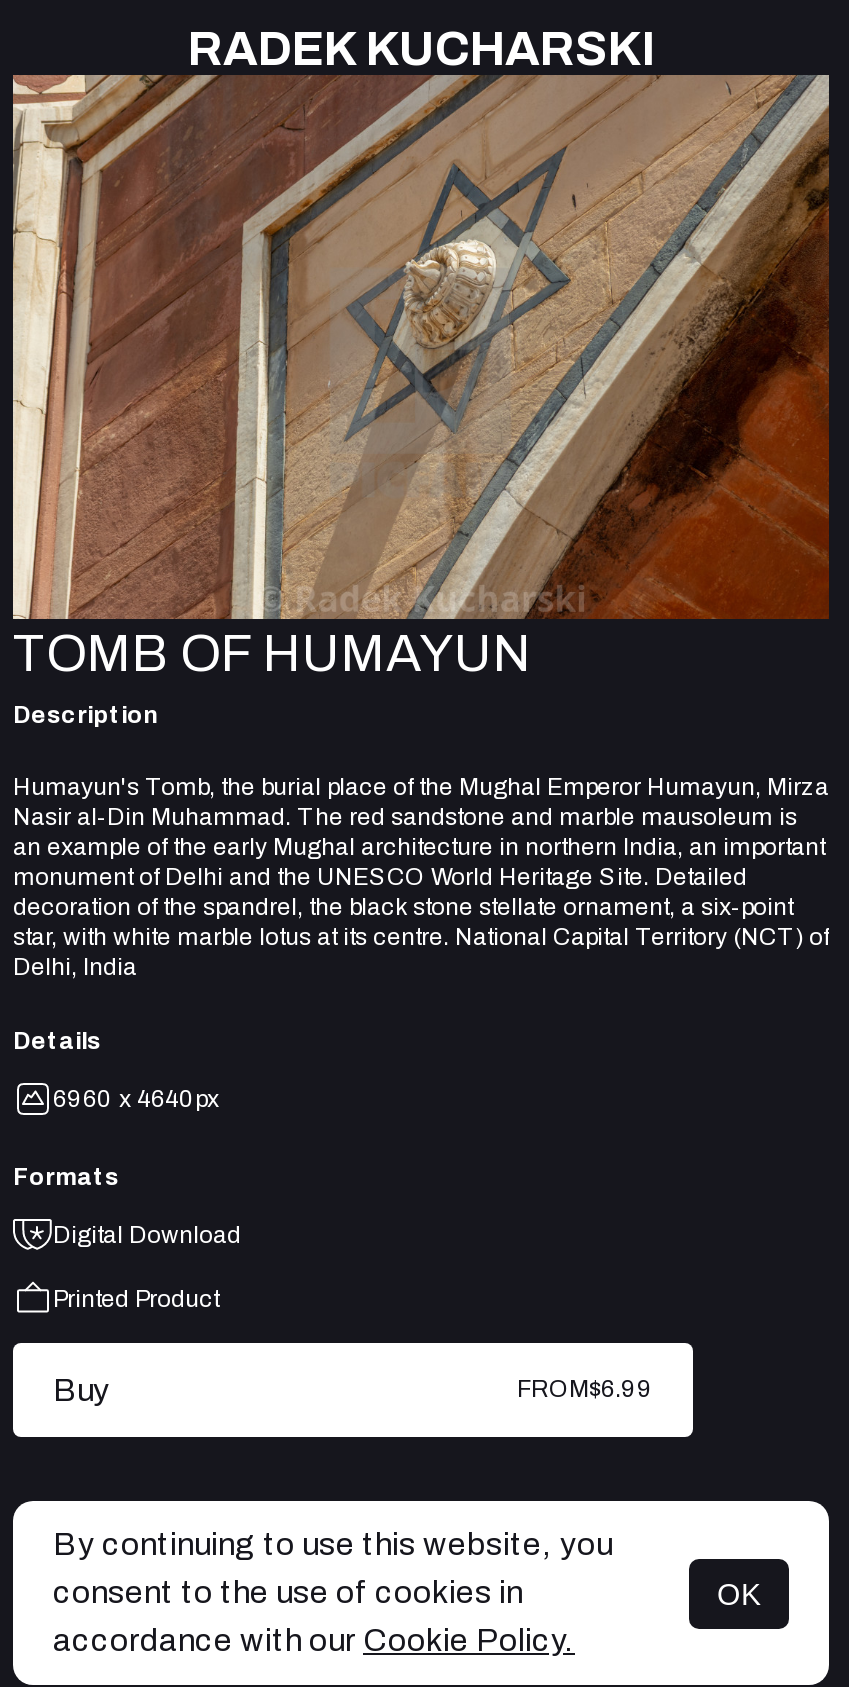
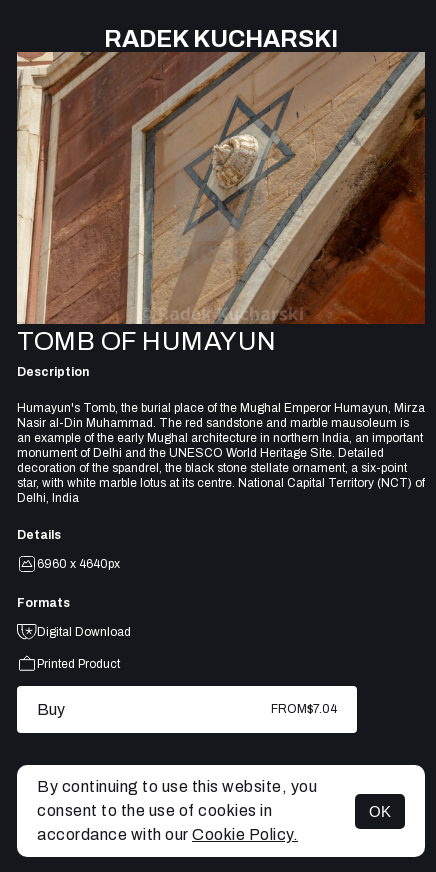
- FROM$6.99
+ FROM$7.04
